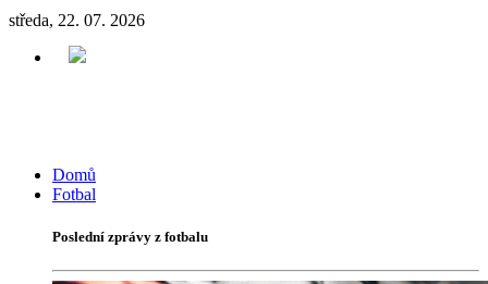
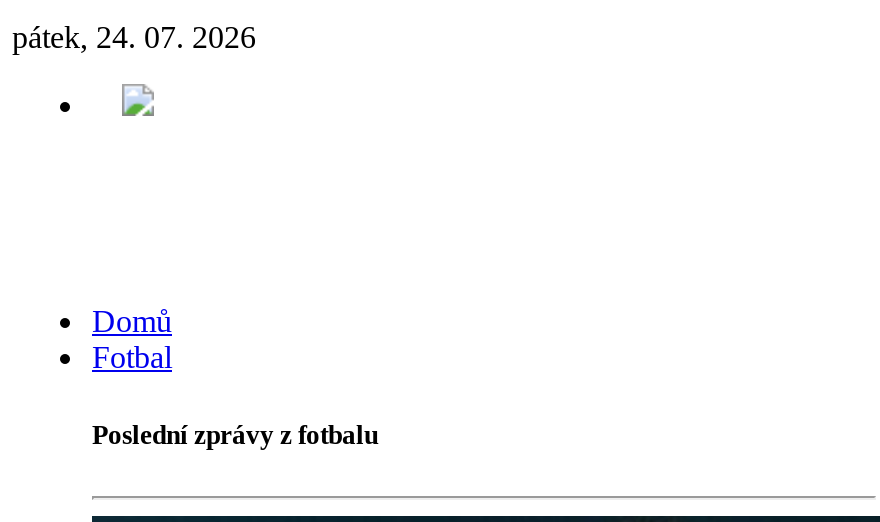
- středa, 22. 07. 2026
+ pátek, 24. 07. 2026
